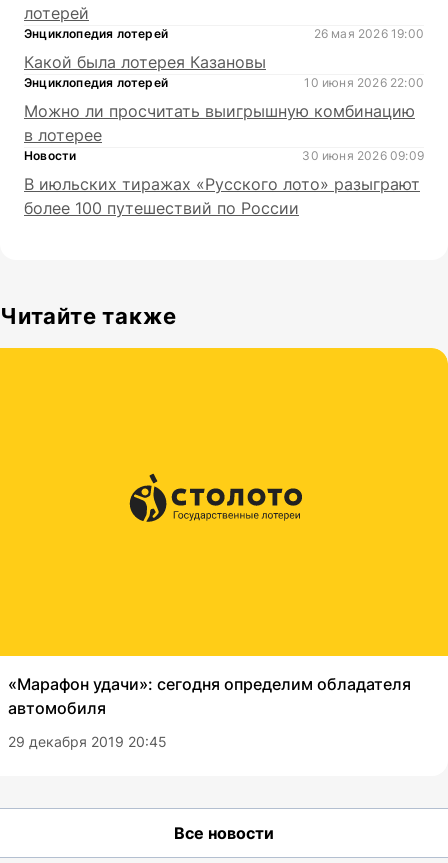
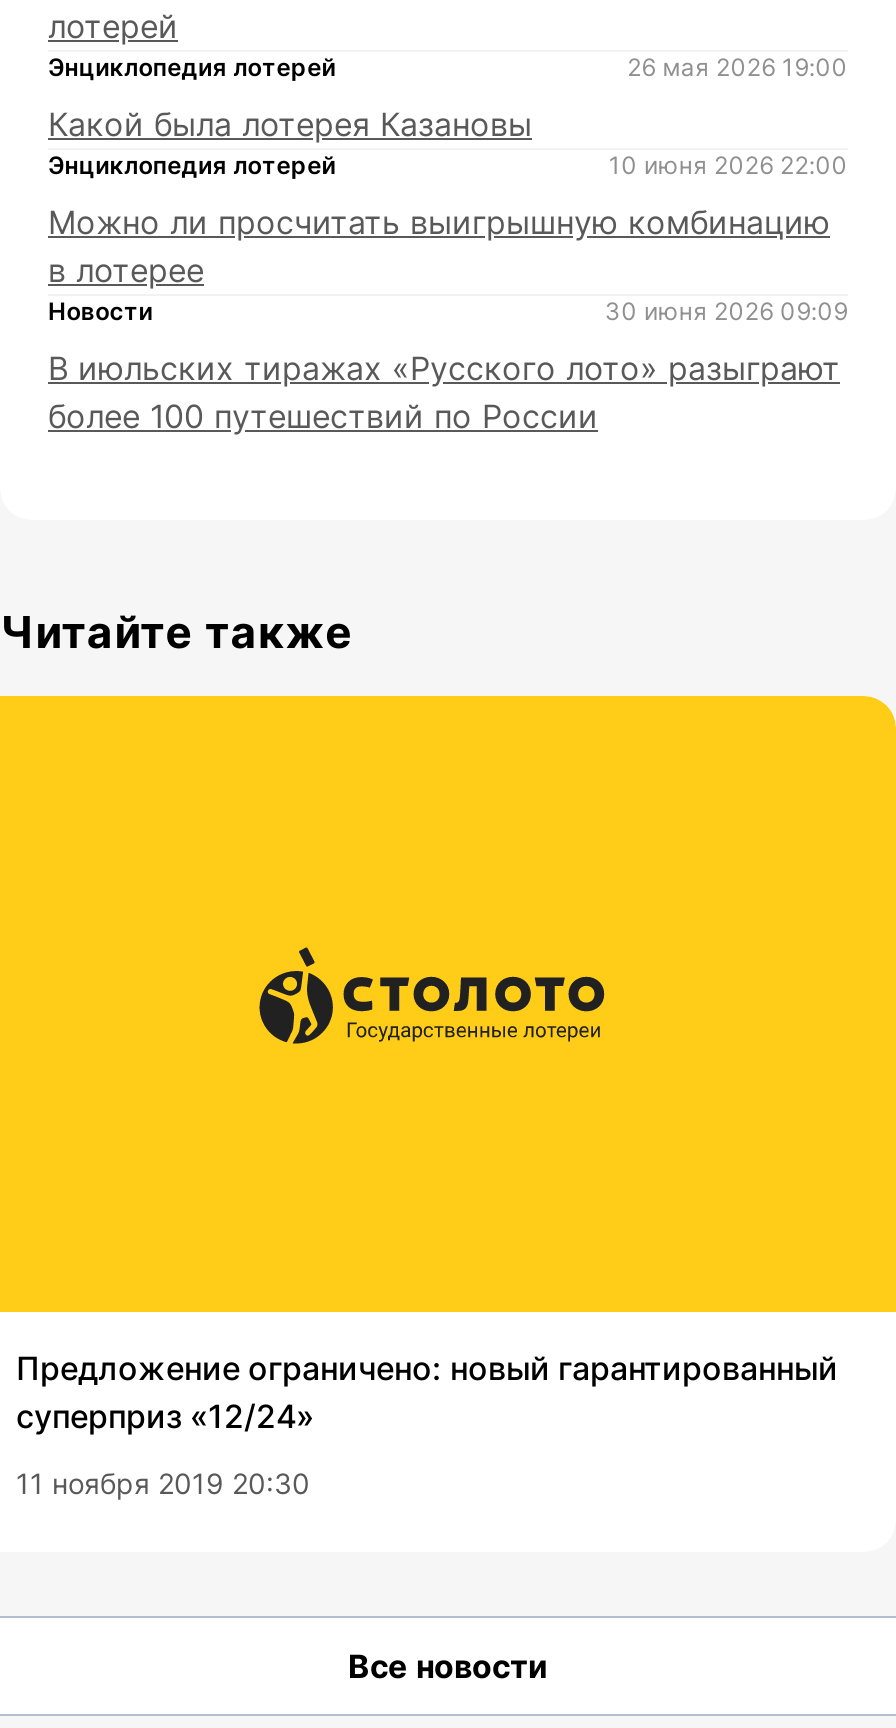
- «Марафон удачи»: сегодня определим обладателя
- автомобиля
+ Предложение ограничено: новый гарантированный
+ суперприз «12/24»

- 29 декабря 2019 20:45
+ 11 ноября 2019 20:30
